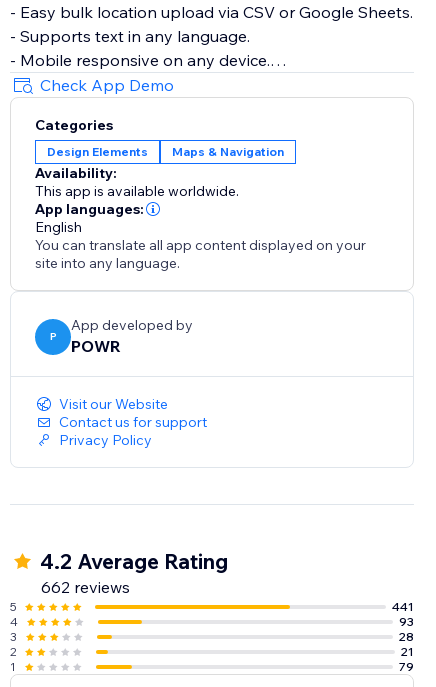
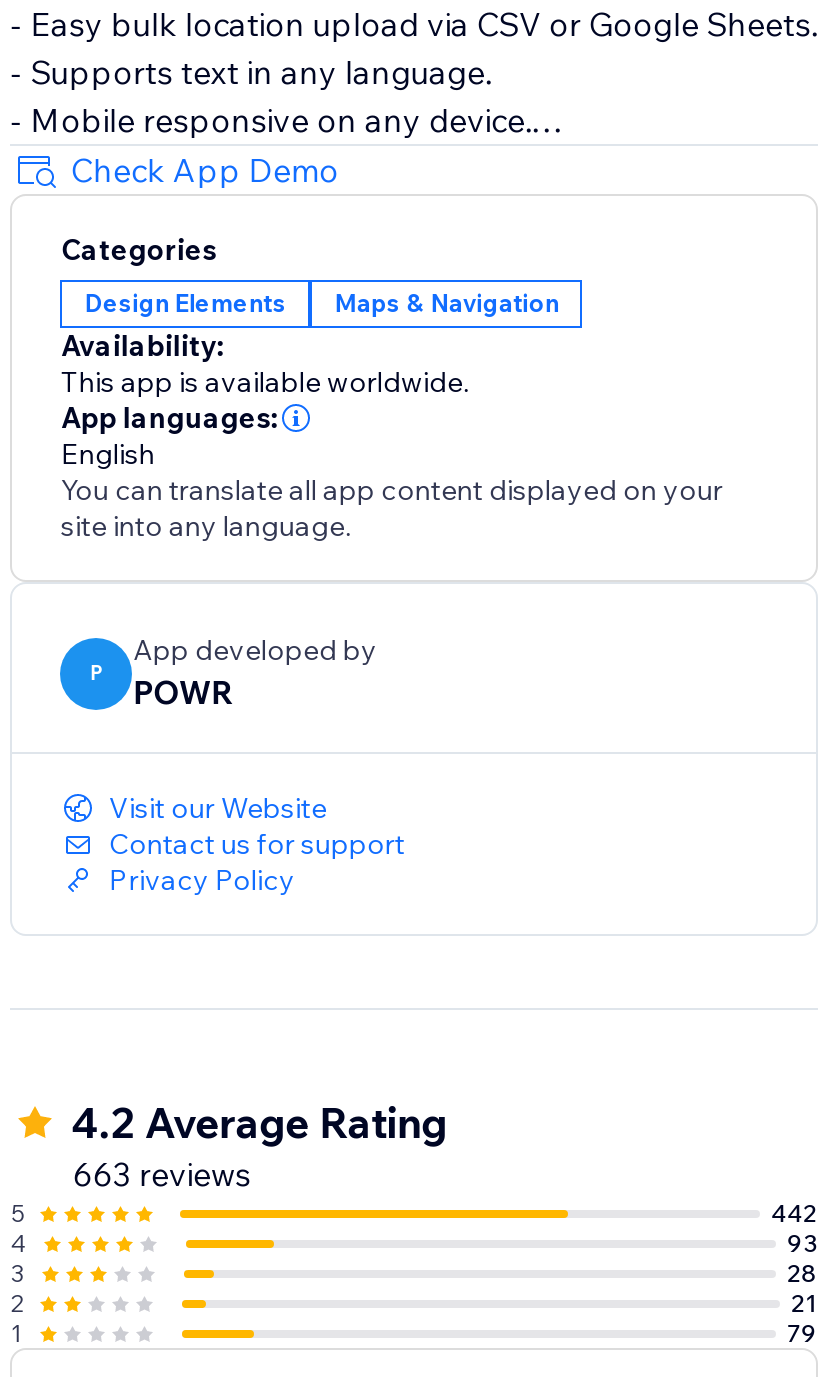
- 662 reviews
+ 663 reviews

- 441
+ 442
